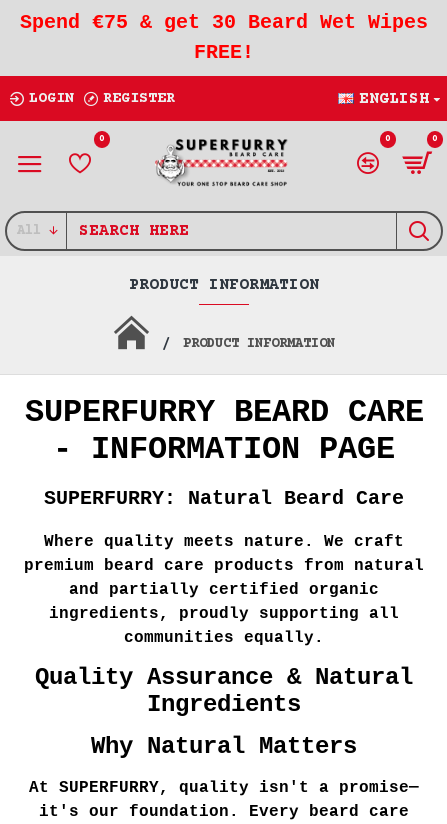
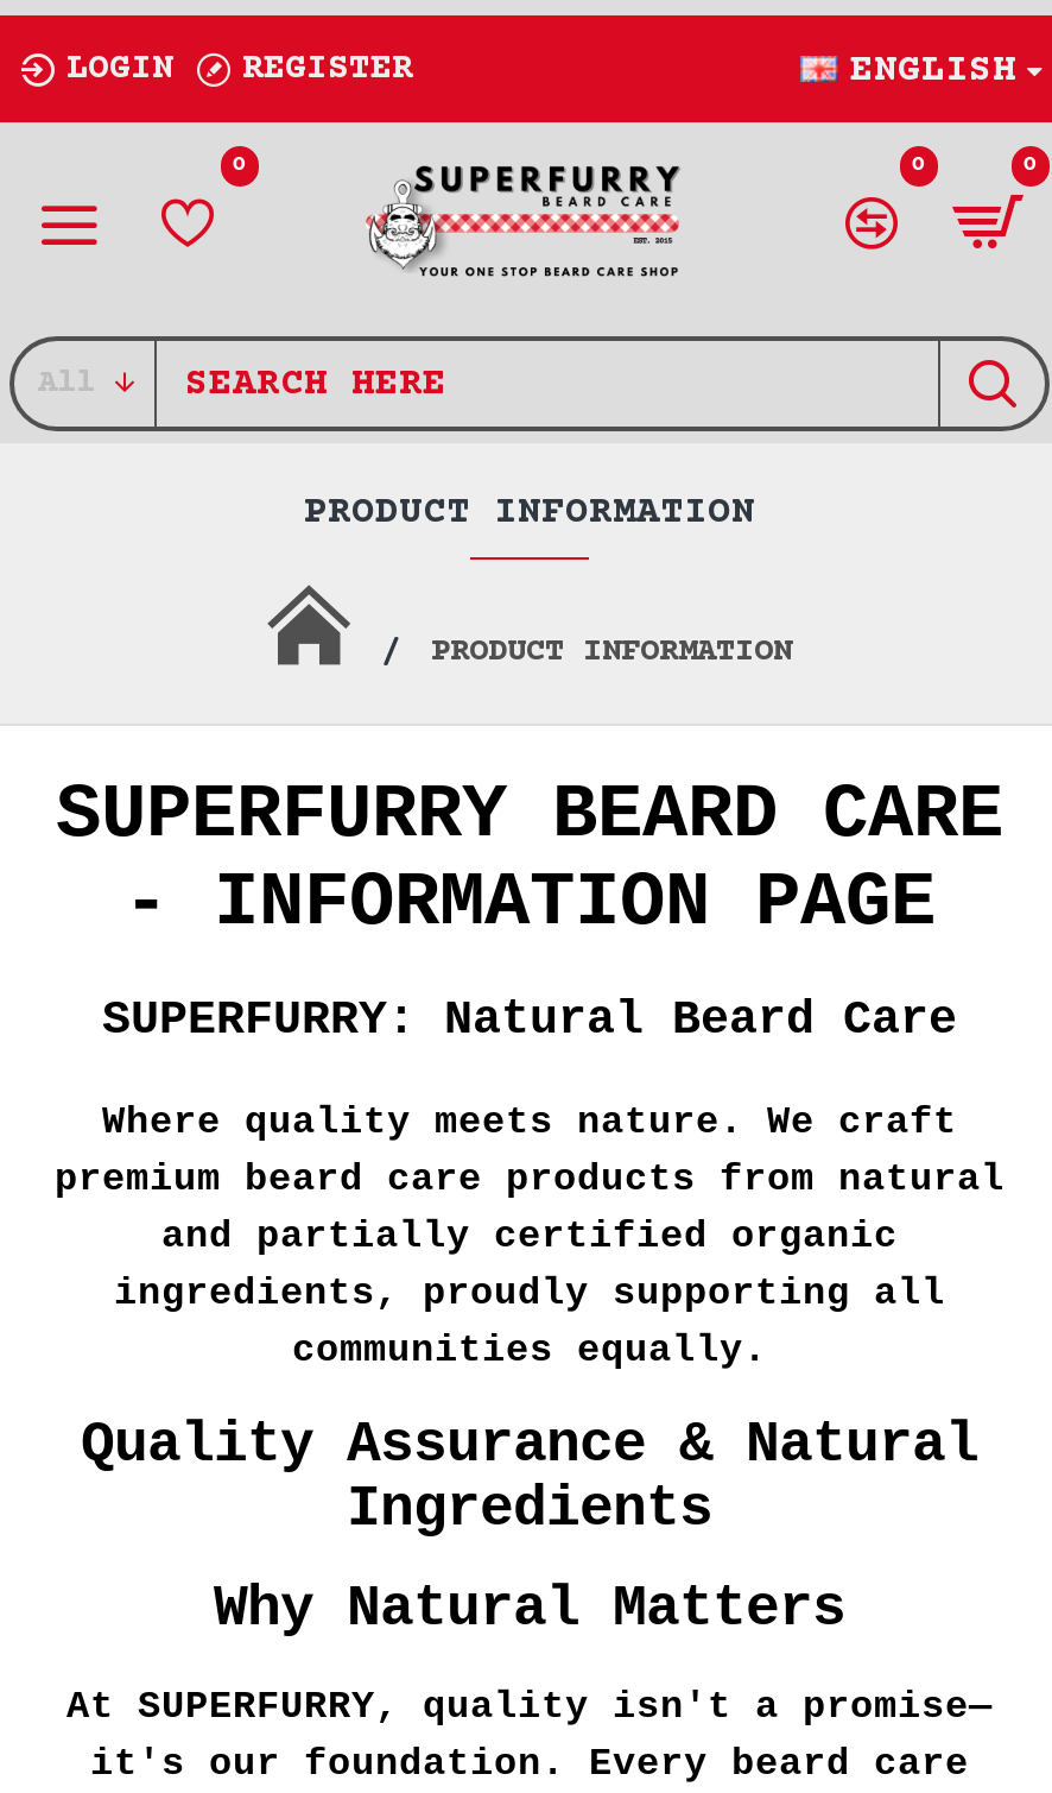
- Spend €75 & get 30 Beard Wet Wipes
- FREE!
